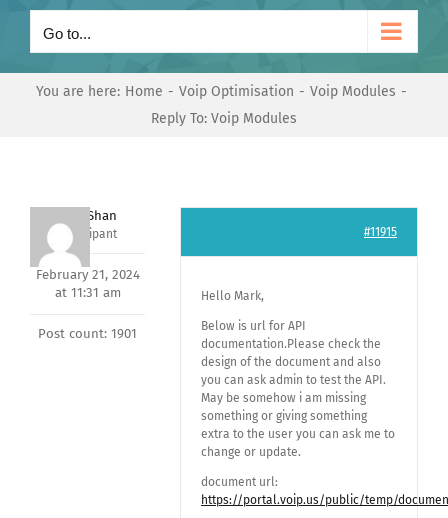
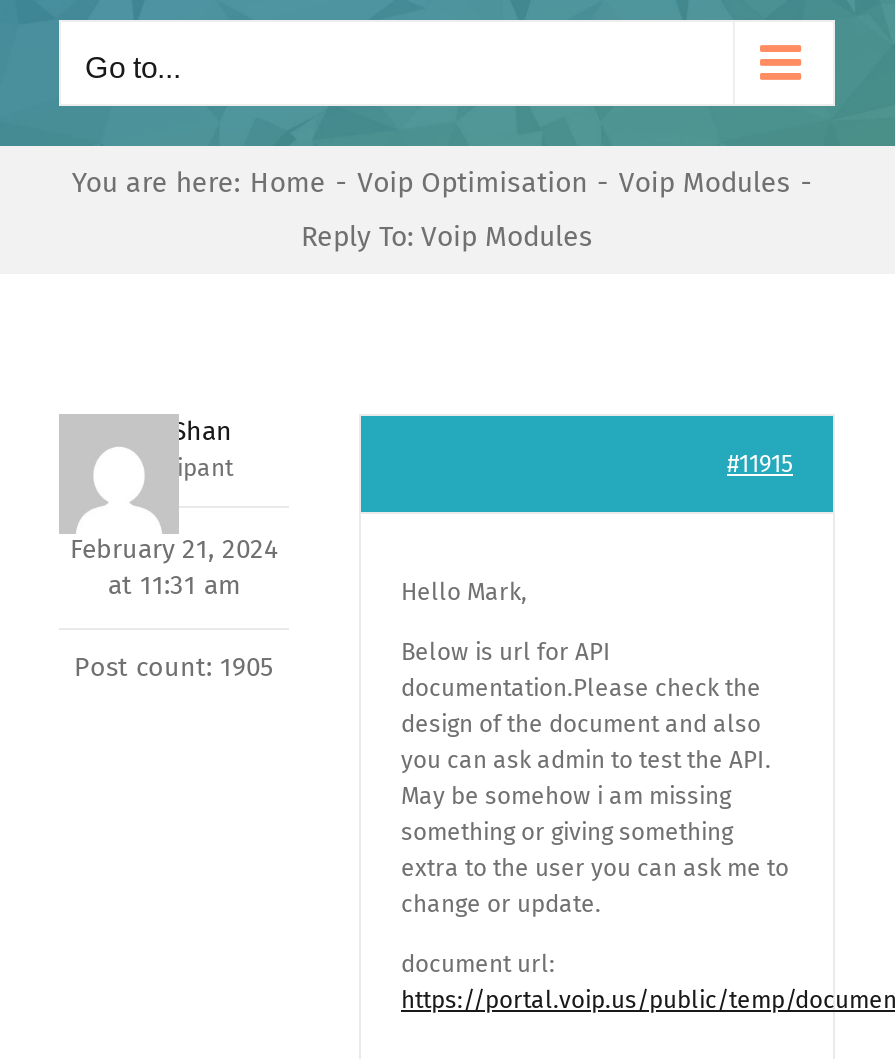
- Post count: 1901
+ Post count: 1905
